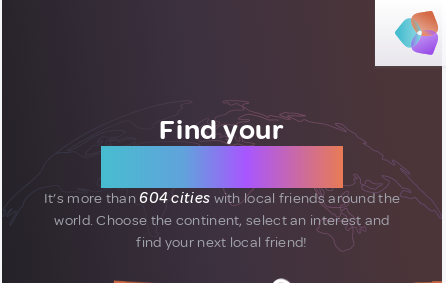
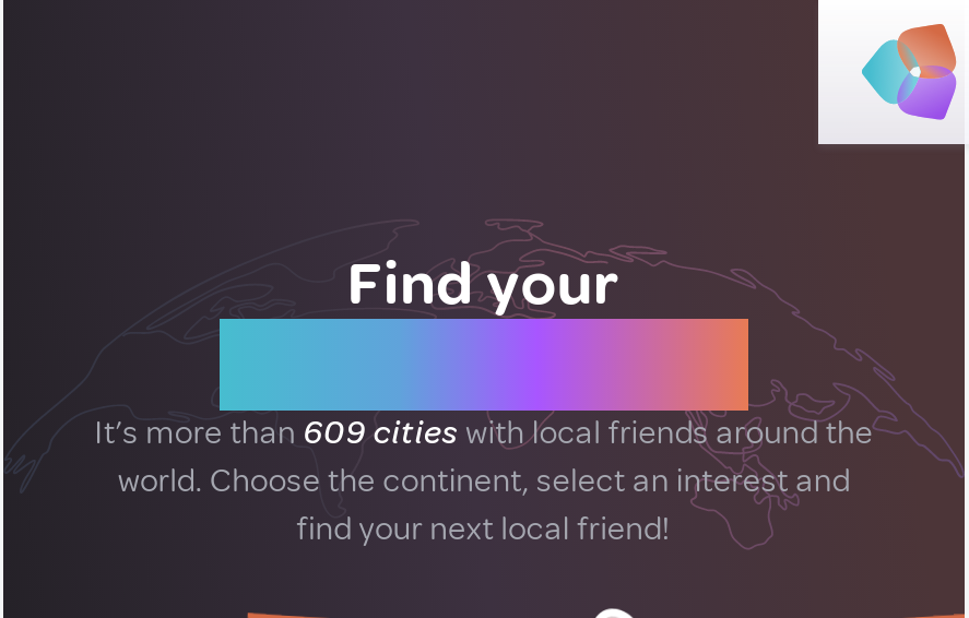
- It’s more than 604 cities with local friends around the
+ It’s more than 609 cities with local friends around the
